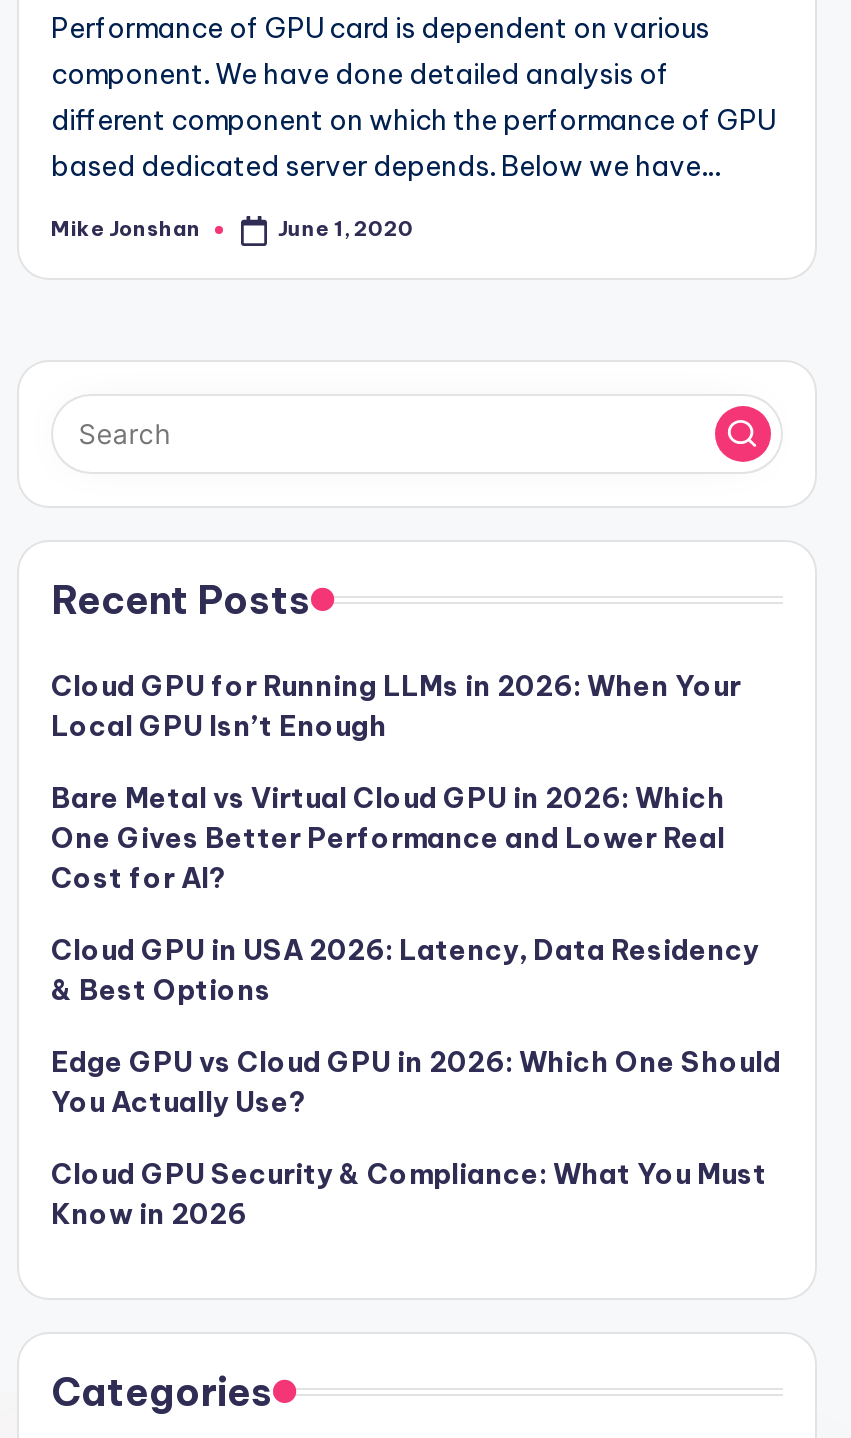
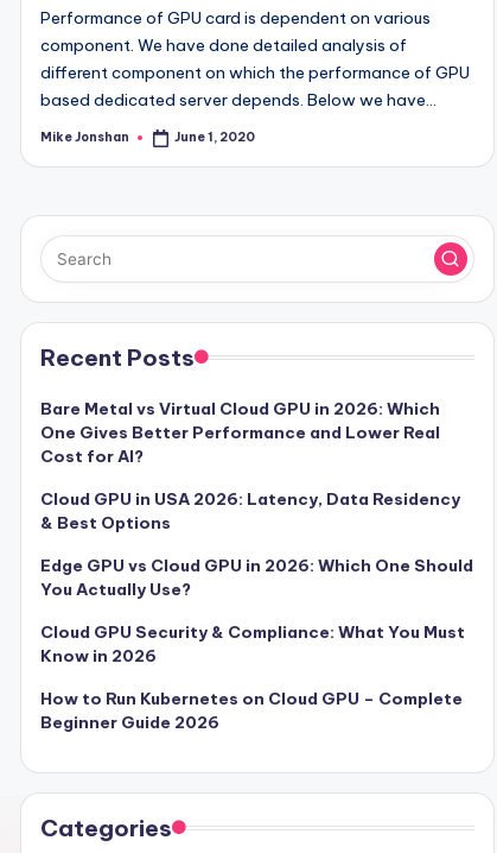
- Cloud GPU for Running LLMs in 2026: When Your
- Local GPU Isn’t Enough

moved up: Bare Metal vs Virtual Cloud GPU in 2026: Which | One Gives Better Performance and Lower Real | Cost for AI? | ... | Cloud GPU Security & Compliance: What You Must | Know in 2026

+ How to Run Kubernetes on Cloud GPU – Complete
+ Beginner Guide 2026
